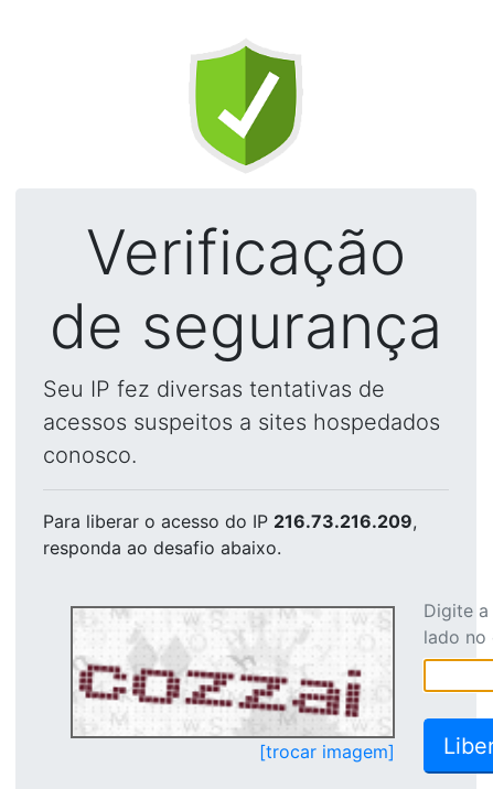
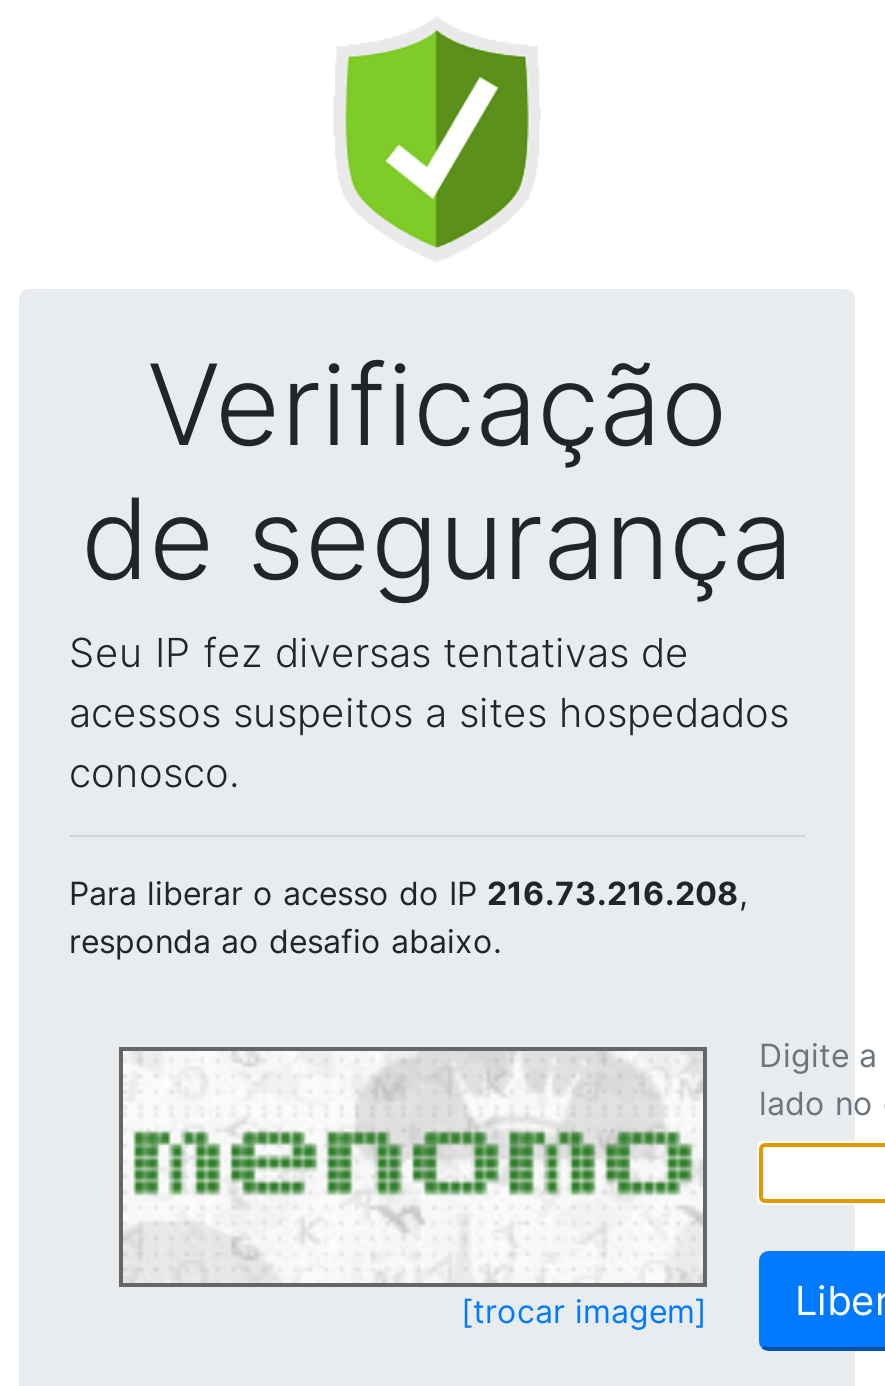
- Para liberar o acesso do IP 216.73.216.209,
+ Para liberar o acesso do IP 216.73.216.208,

- [image]
+ [image]
